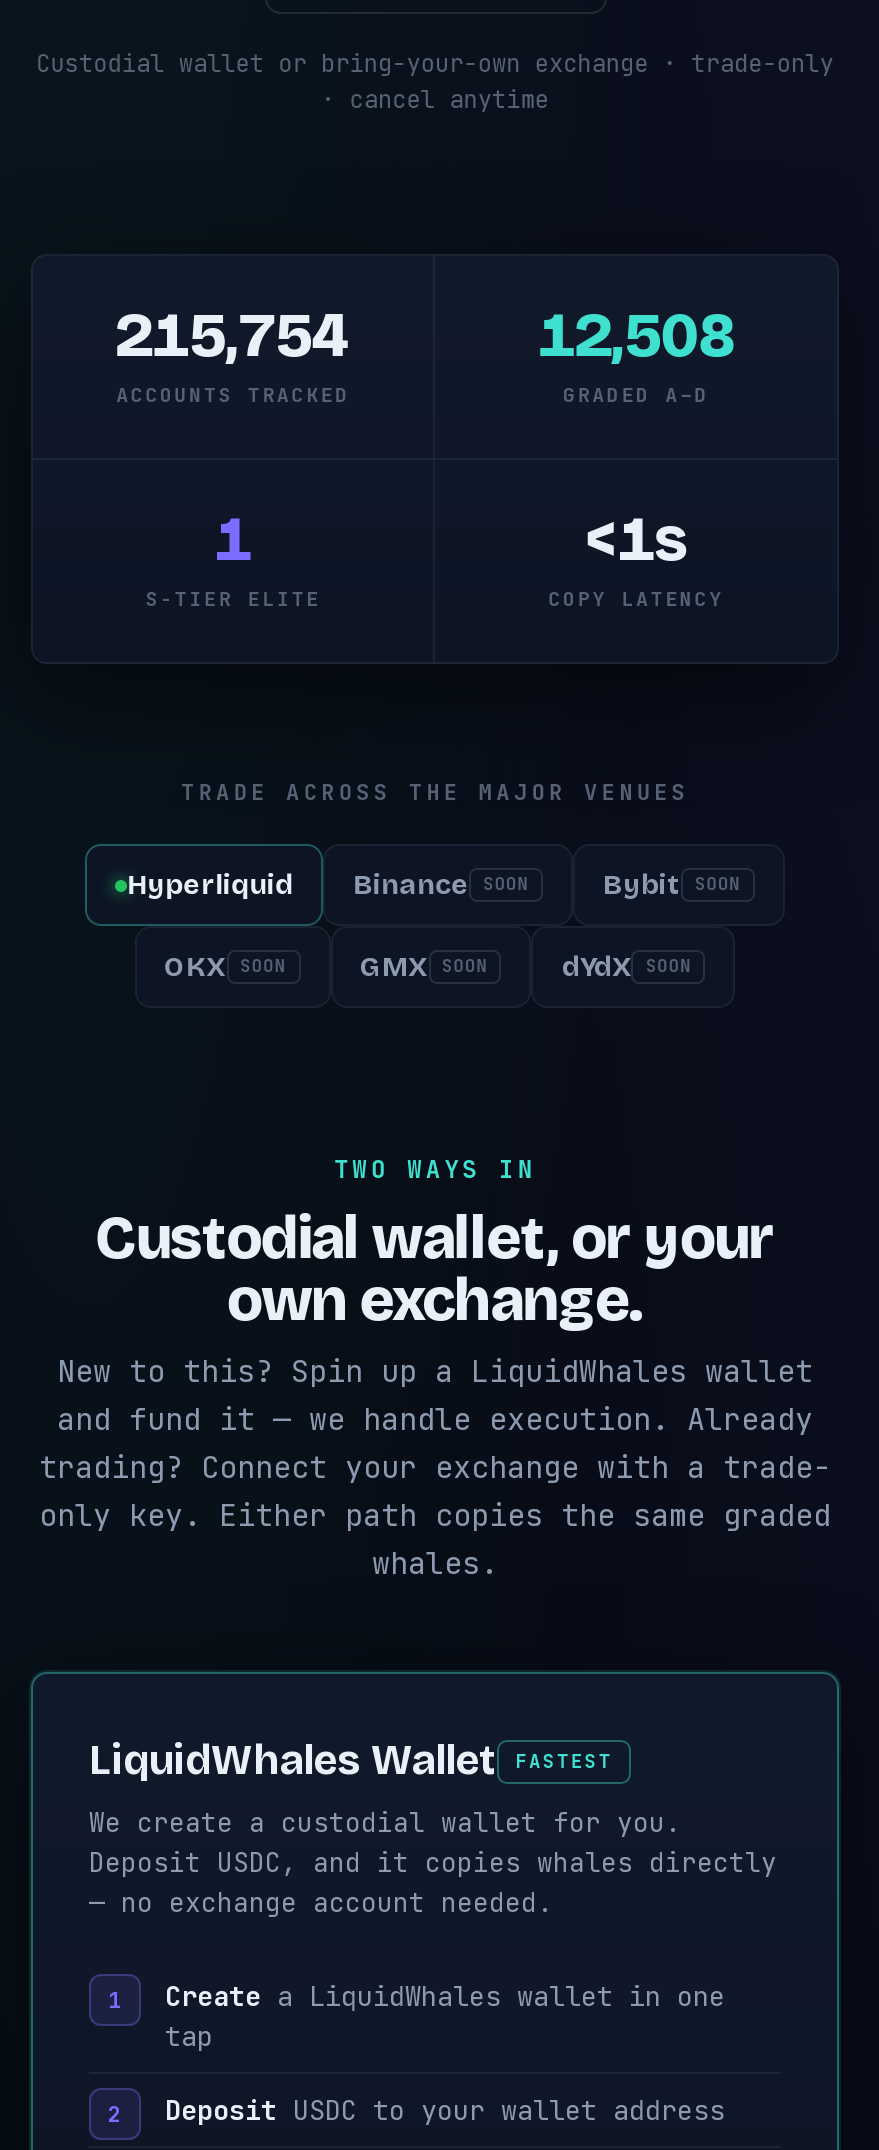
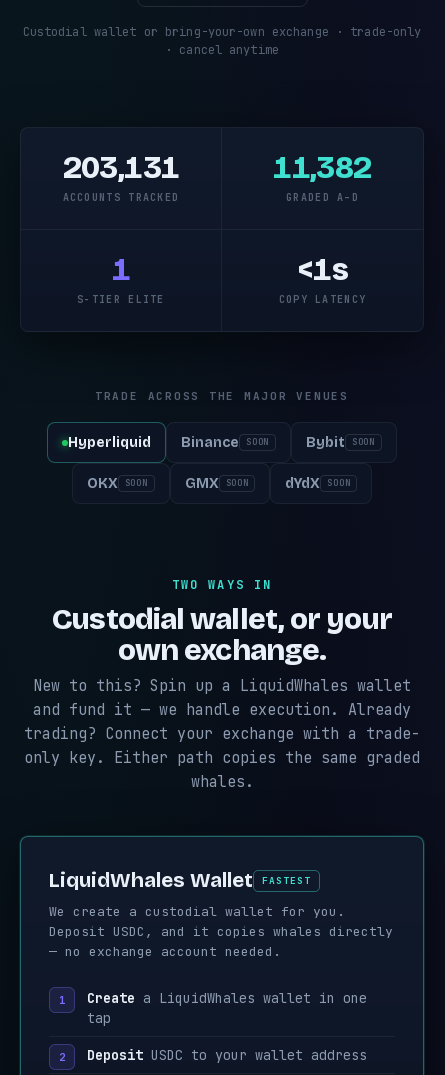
- 215,754
+ 203,131

- 12,508
+ 11,382
